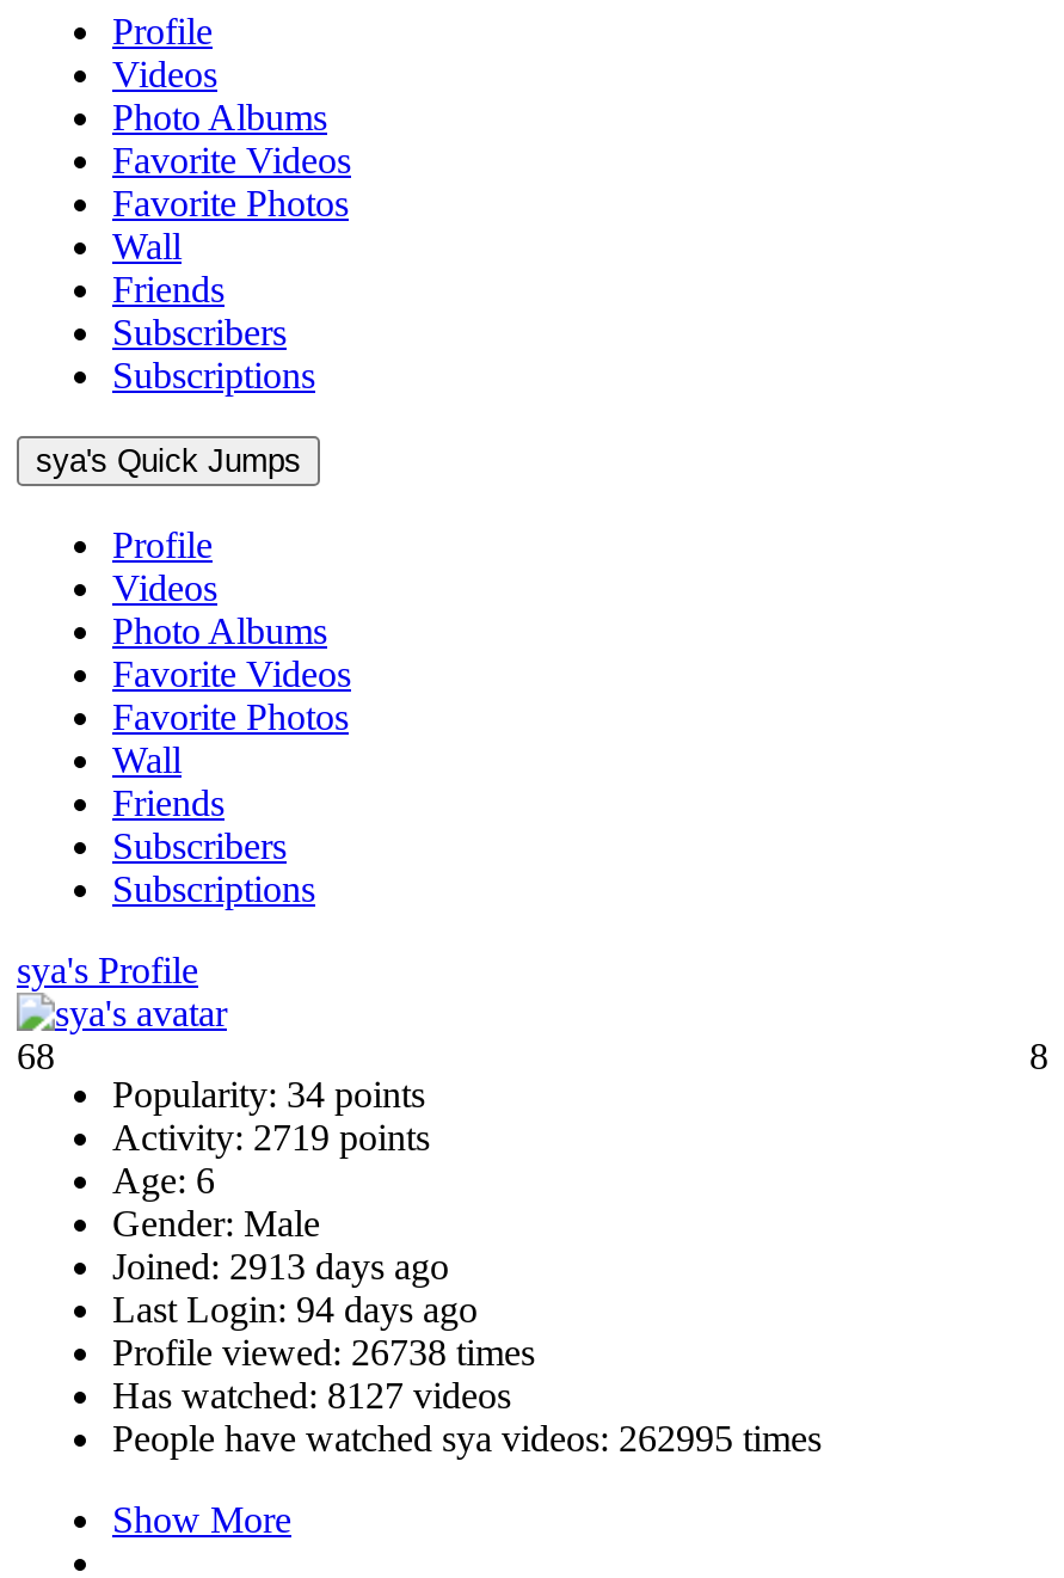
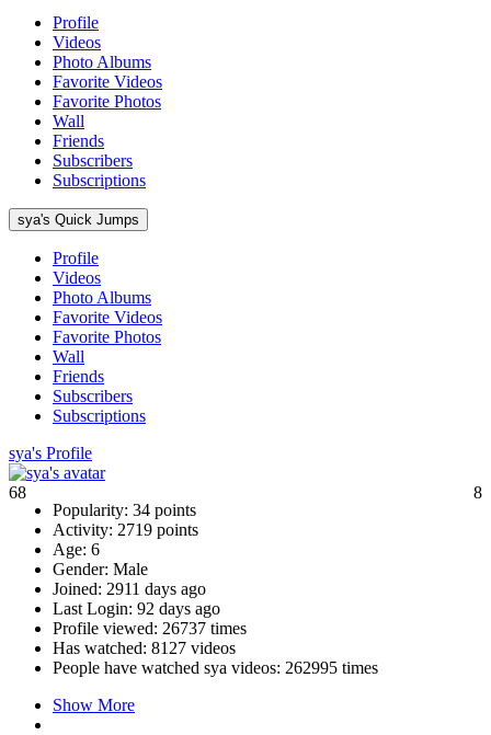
- Joined: 2913 days ago
+ Joined: 2911 days ago

- Last Login: 94 days ago
+ Last Login: 92 days ago

- Profile viewed: 26738 times
+ Profile viewed: 26737 times
